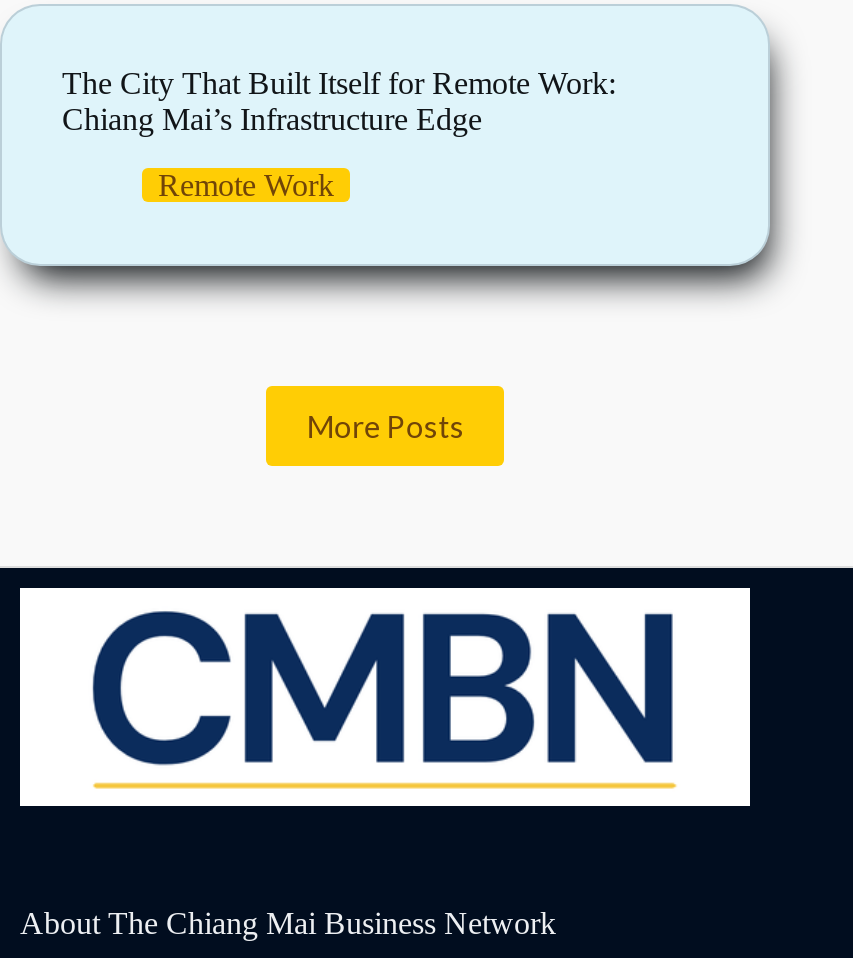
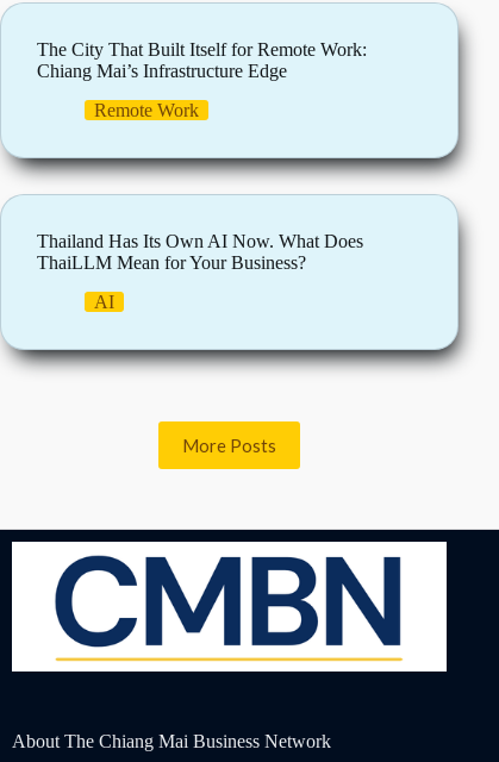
+ Thailand Has Its Own AI Now. What Does
+ ThaiLLM Mean for Your Business?
+ AI
